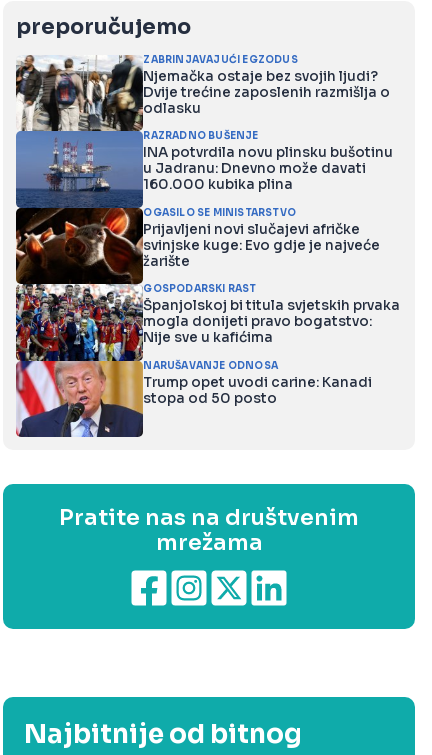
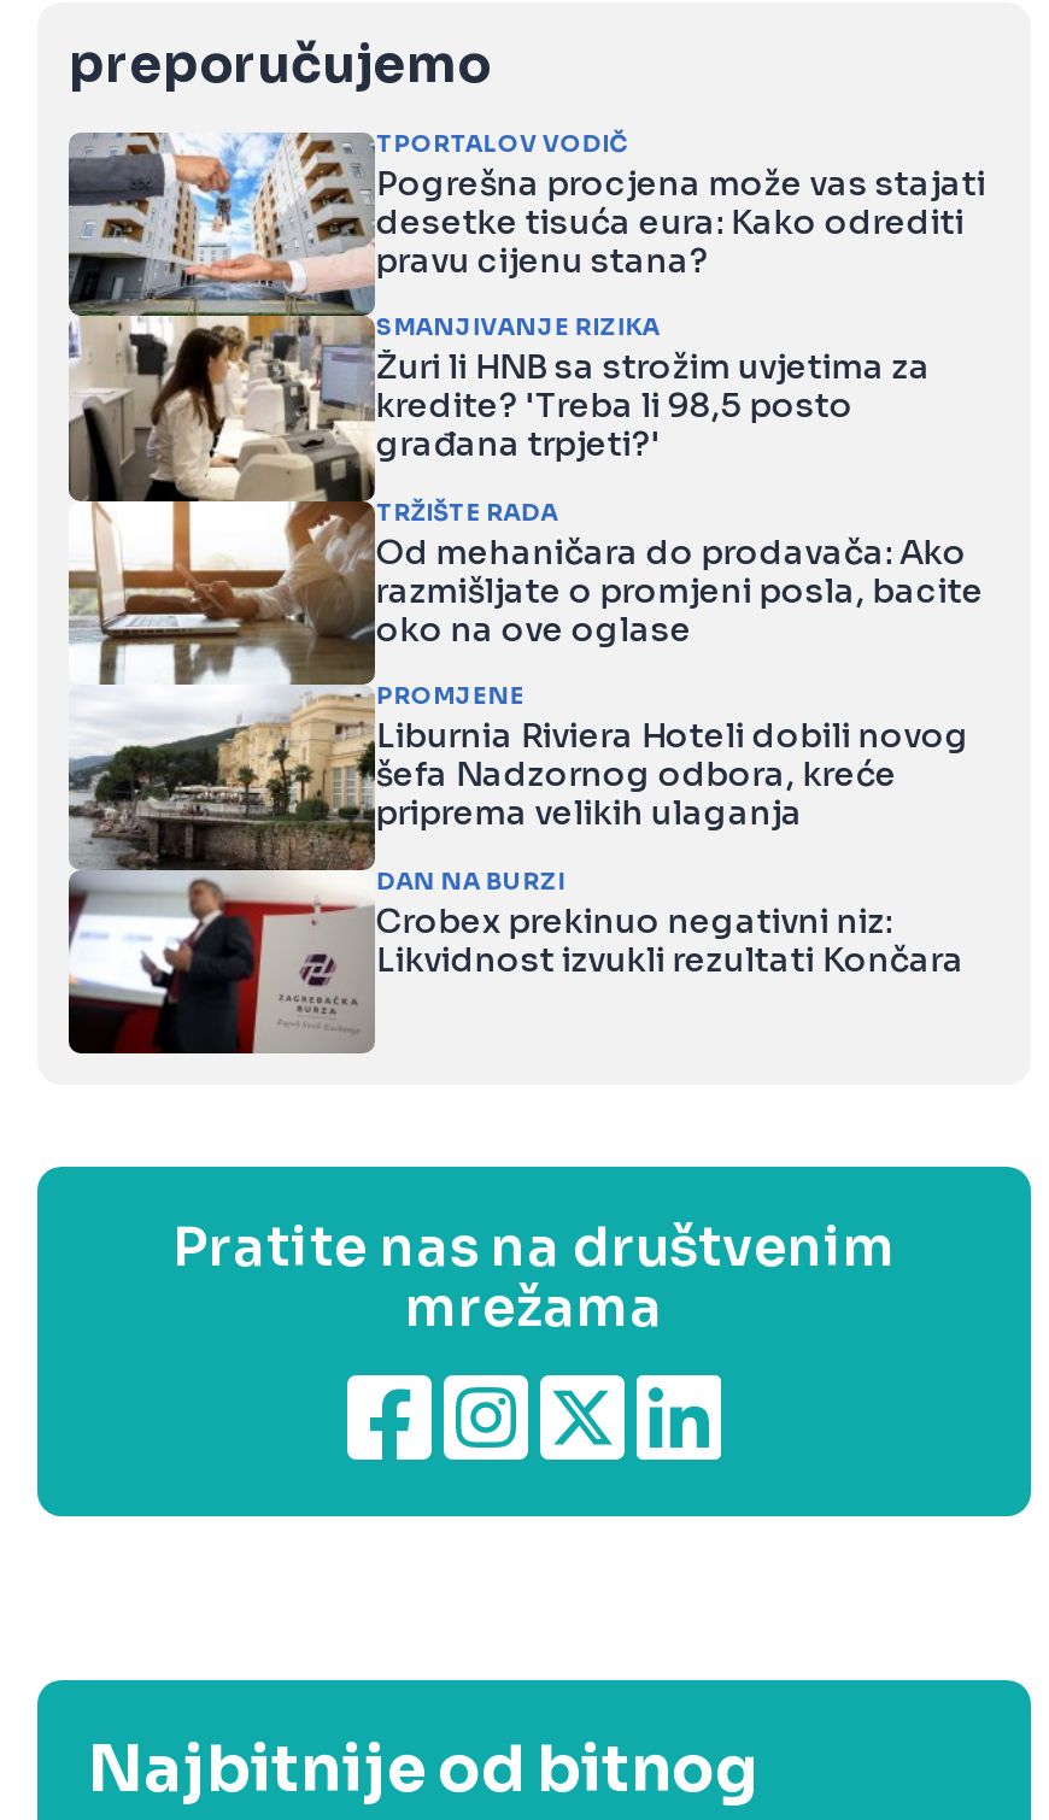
- [image]
- ZABRINJAVAJUĆI EGZODUS
- Njemačka ostaje bez svojih ljudi?
- Dvije trećine zaposlenih razmišlja o
- odlasku
+ [image]
+ TPORTALOV VODIČ
+ Pogrešna procjena može vas stajati
+ desetke tisuća eura: Kako odrediti
+ pravu cijenu stana?

- RAZRADNO BUŠENJE
- INA potvrdila novu plinsku bušotinu
- u Jadranu: Dnevno može davati
- 160.000 kubika plina
+ SMANJIVANJE RIZIKA
+ Žuri li HNB sa strožim uvjetima za
+ kredite? 'Treba li 98,5 posto
+ građana trpjeti?'

- OGASILO SE MINISTARSTVO
- Prijavljeni novi slučajevi afričke
- svinjske kuge: Evo gdje je najveće
- žarište
+ TRŽIŠTE RADA
+ Od mehaničara do prodavača: Ako
+ razmišljate o promjeni posla, bacite
+ oko na ove oglase

- GOSPODARSKI RAST
- Španjolskoj bi titula svjetskih prvaka
- mogla donijeti pravo bogatstvo:
- Nije sve u kafićima
+ PROMJENE
+ Liburnia Riviera Hoteli dobili novog
+ šefa Nadzornog odbora, kreće
+ priprema velikih ulaganja

- NARUŠAVANJE ODNOSA
- Trump opet uvodi carine: Kanadi
- stopa od 50 posto
+ DAN NA BURZI
+ Crobex prekinuo negativni niz:
+ Likvidnost izvukli rezultati Končara
